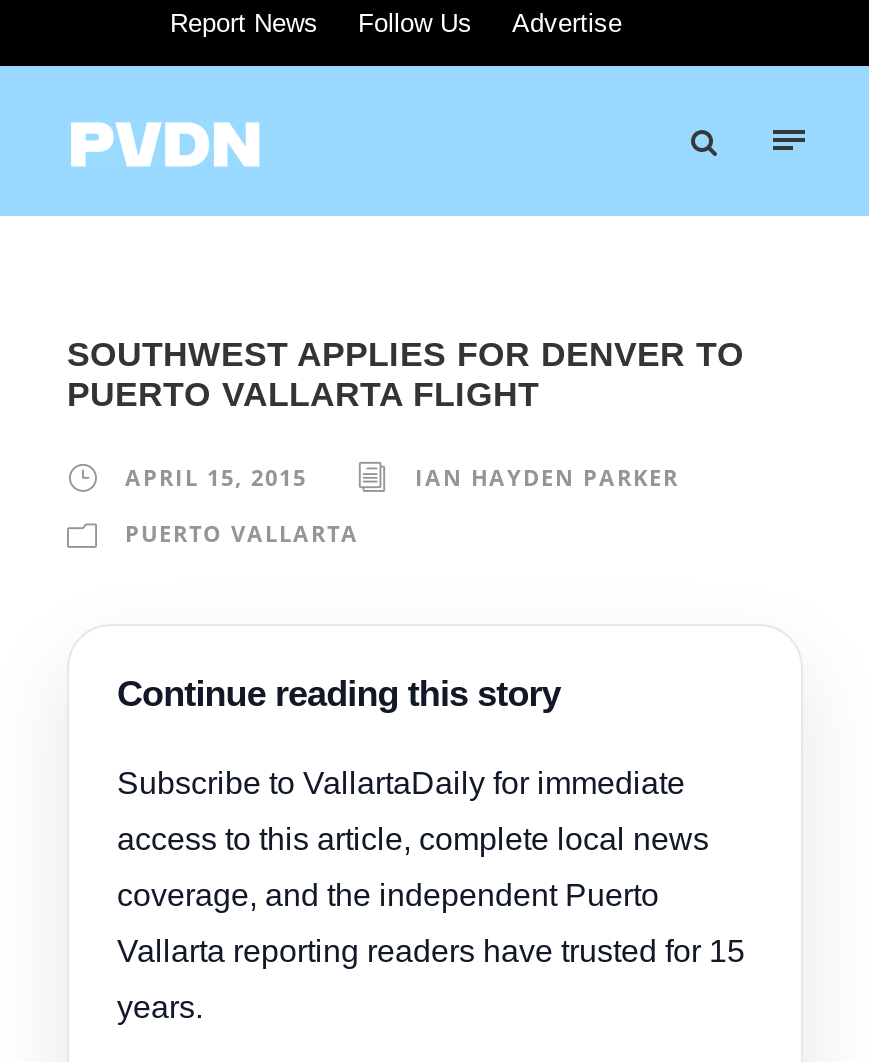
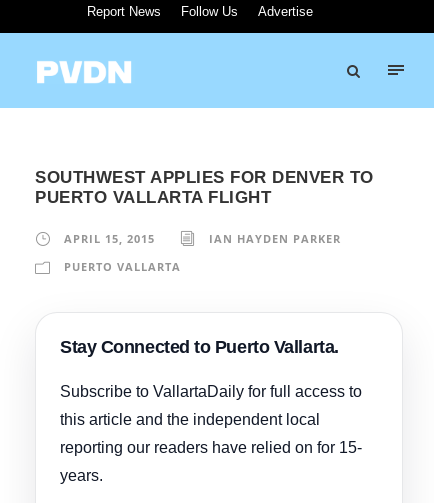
- Continue reading this story
- Subscribe to VallartaDaily for immediate
- access to this article, complete local news
- coverage, and the independent Puerto
- Vallarta reporting readers have trusted for 15
+ Stay Connected to Puerto Vallarta.
+ Subscribe to VallartaDaily for full access to
+ this article and the independent local
+ reporting our readers have relied on for 15-
